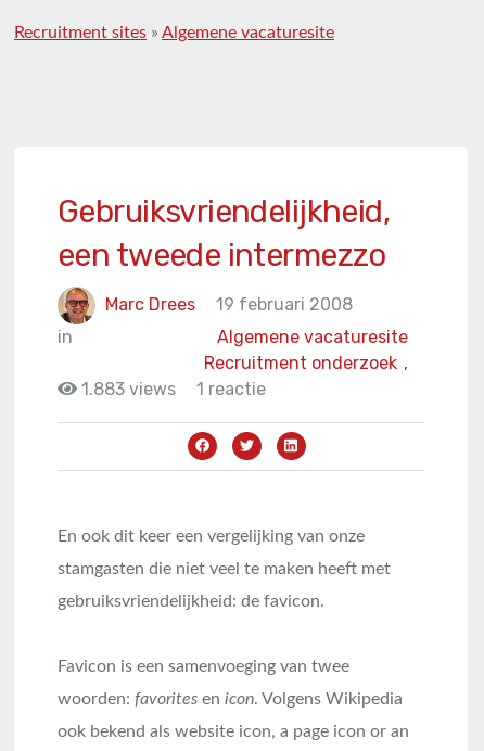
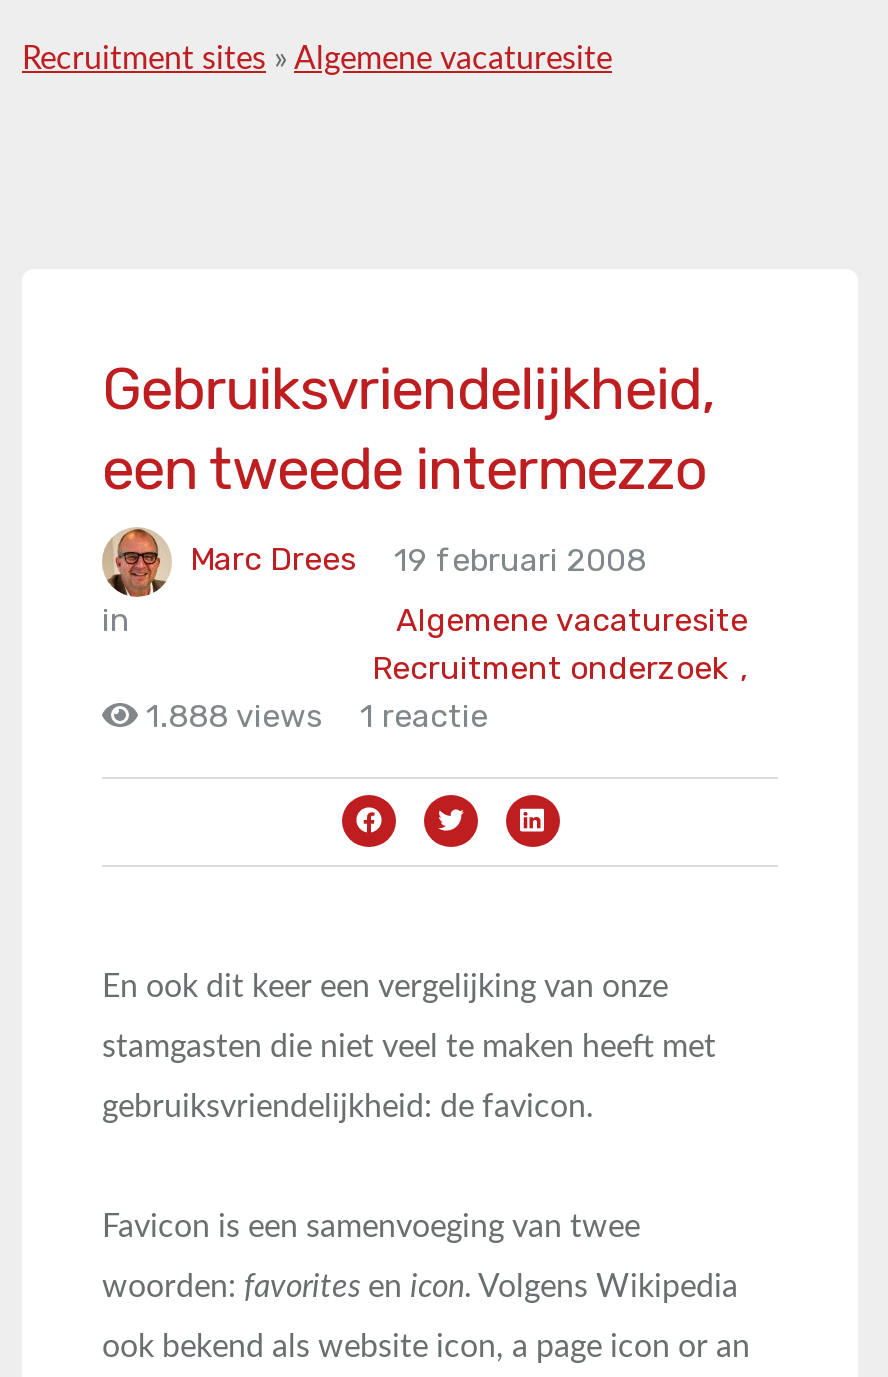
- 1.883 views 1 reactie
+ 1.888 views 1 reactie
